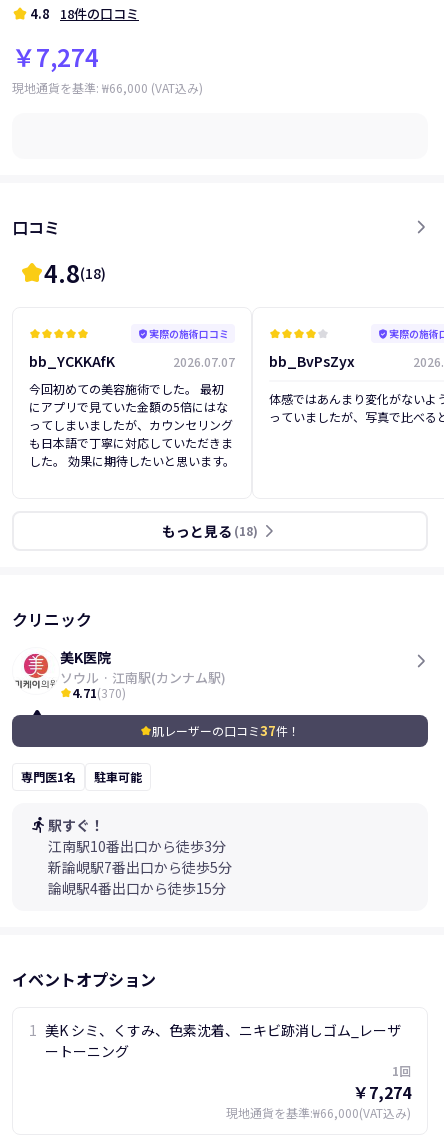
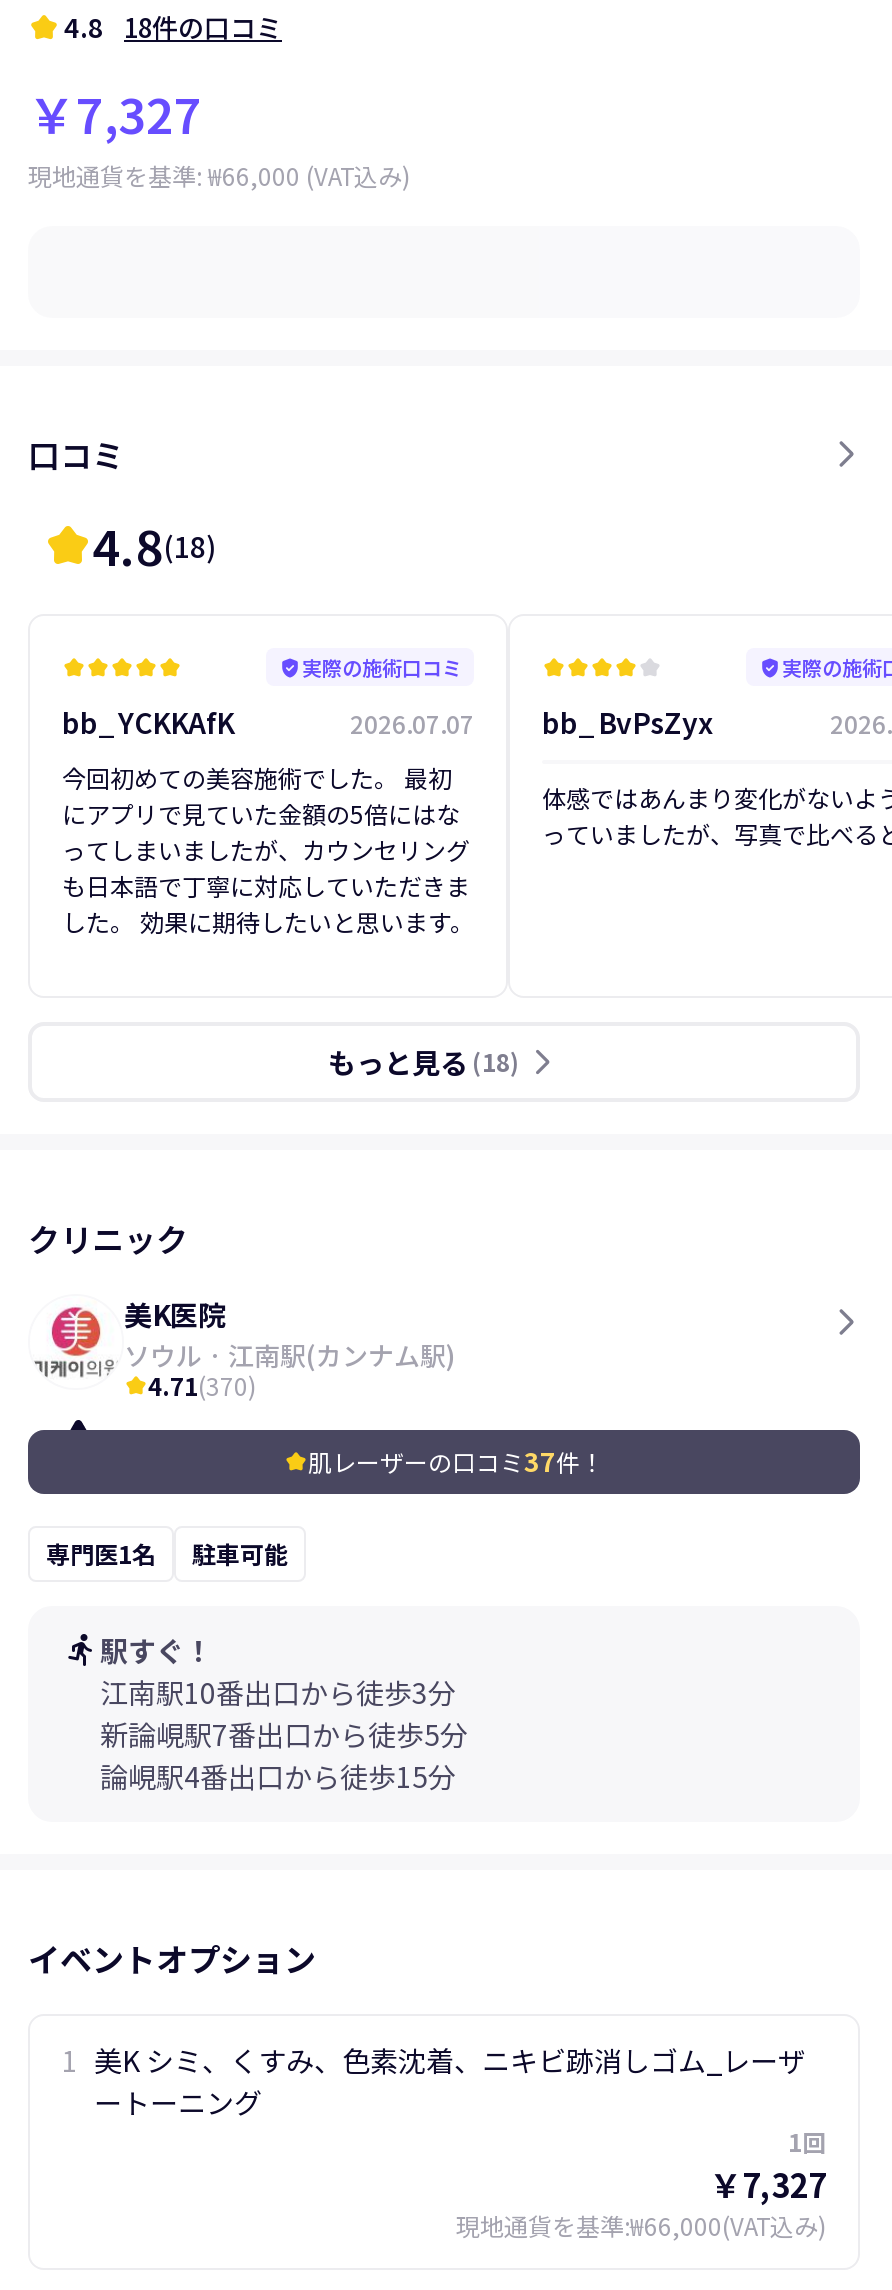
- ￥7,274
+ ￥7,327

- ￥7,274
+ ￥7,327
